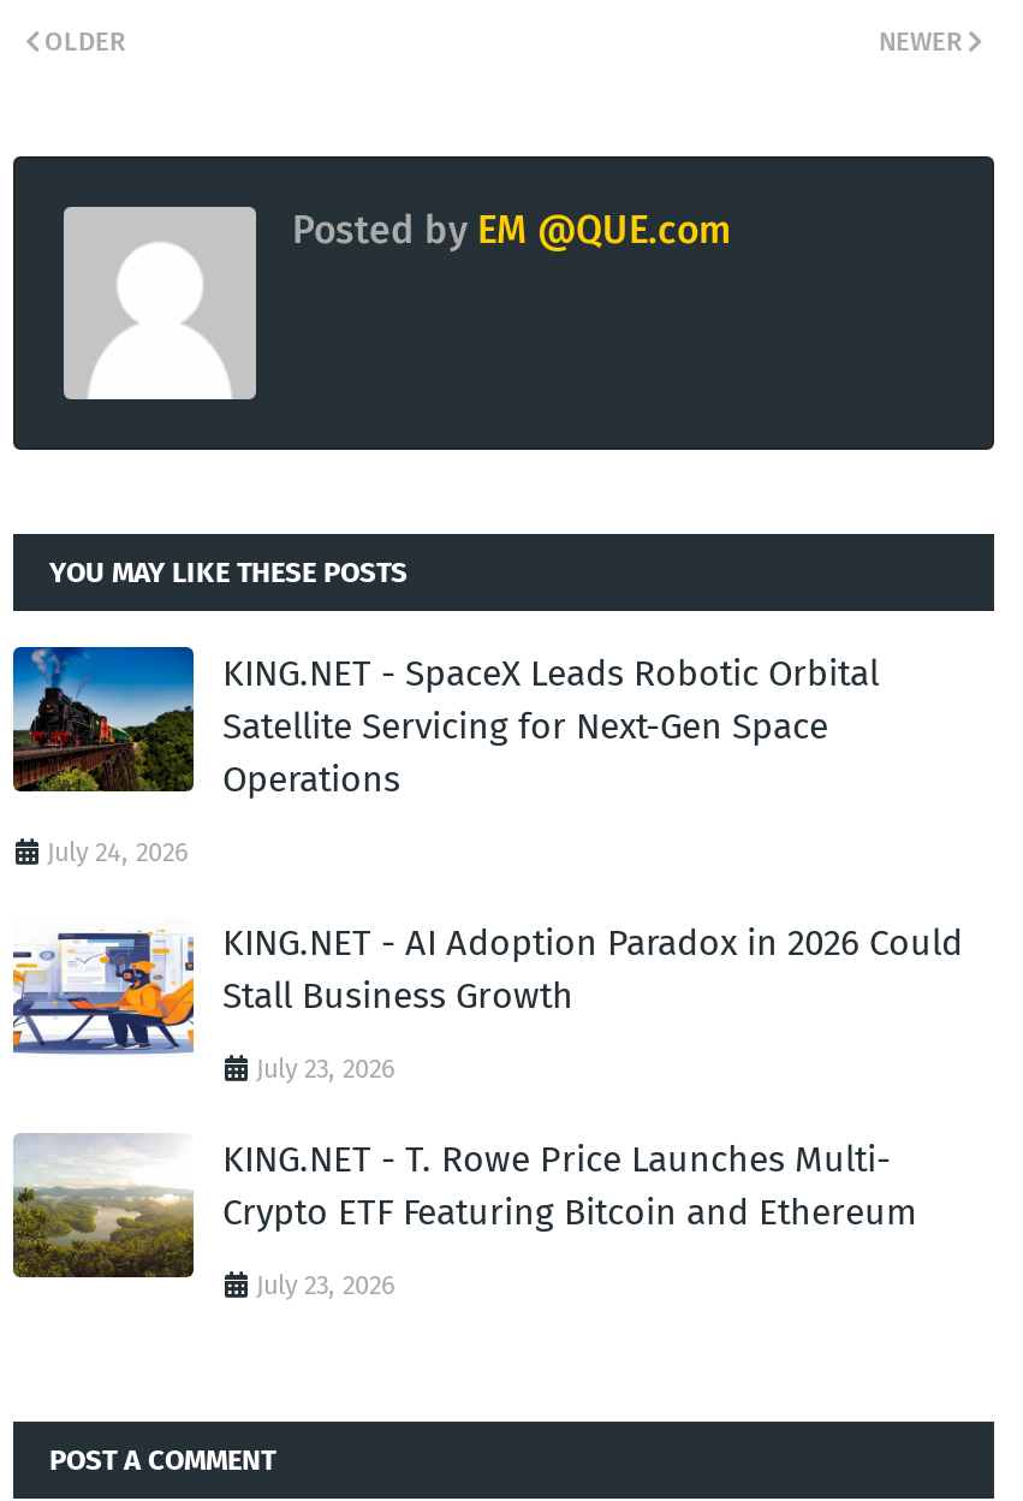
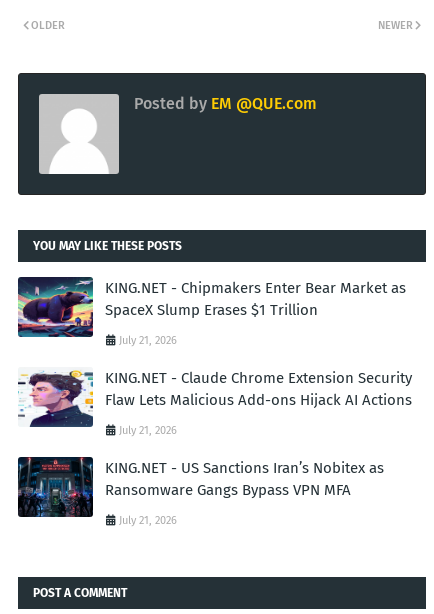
- [image]
- KING.NET - SpaceX Leads Robotic Orbital
- Satellite Servicing for Next-Gen Space
- Operations
+ [image]
+ KING.NET - Chipmakers Enter Bear Market as
+ SpaceX Slump Erases $1 Trillion

- July 24, 2026
+ July 21, 2026

- [image]
- KING.NET - AI Adoption Paradox in 2026 Could
- Stall Business Growth
+ [image]
+ KING.NET - Claude Chrome Extension Security
+ Flaw Lets Malicious Add-ons Hijack AI Actions

- July 23, 2026
+ July 21, 2026

- [image]
- KING.NET - T. Rowe Price Launches Multi-
- Crypto ETF Featuring Bitcoin and Ethereum
+ [image]
+ KING.NET - US Sanctions Iran’s Nobitex as
+ Ransomware Gangs Bypass VPN MFA

- July 23, 2026
+ July 21, 2026
